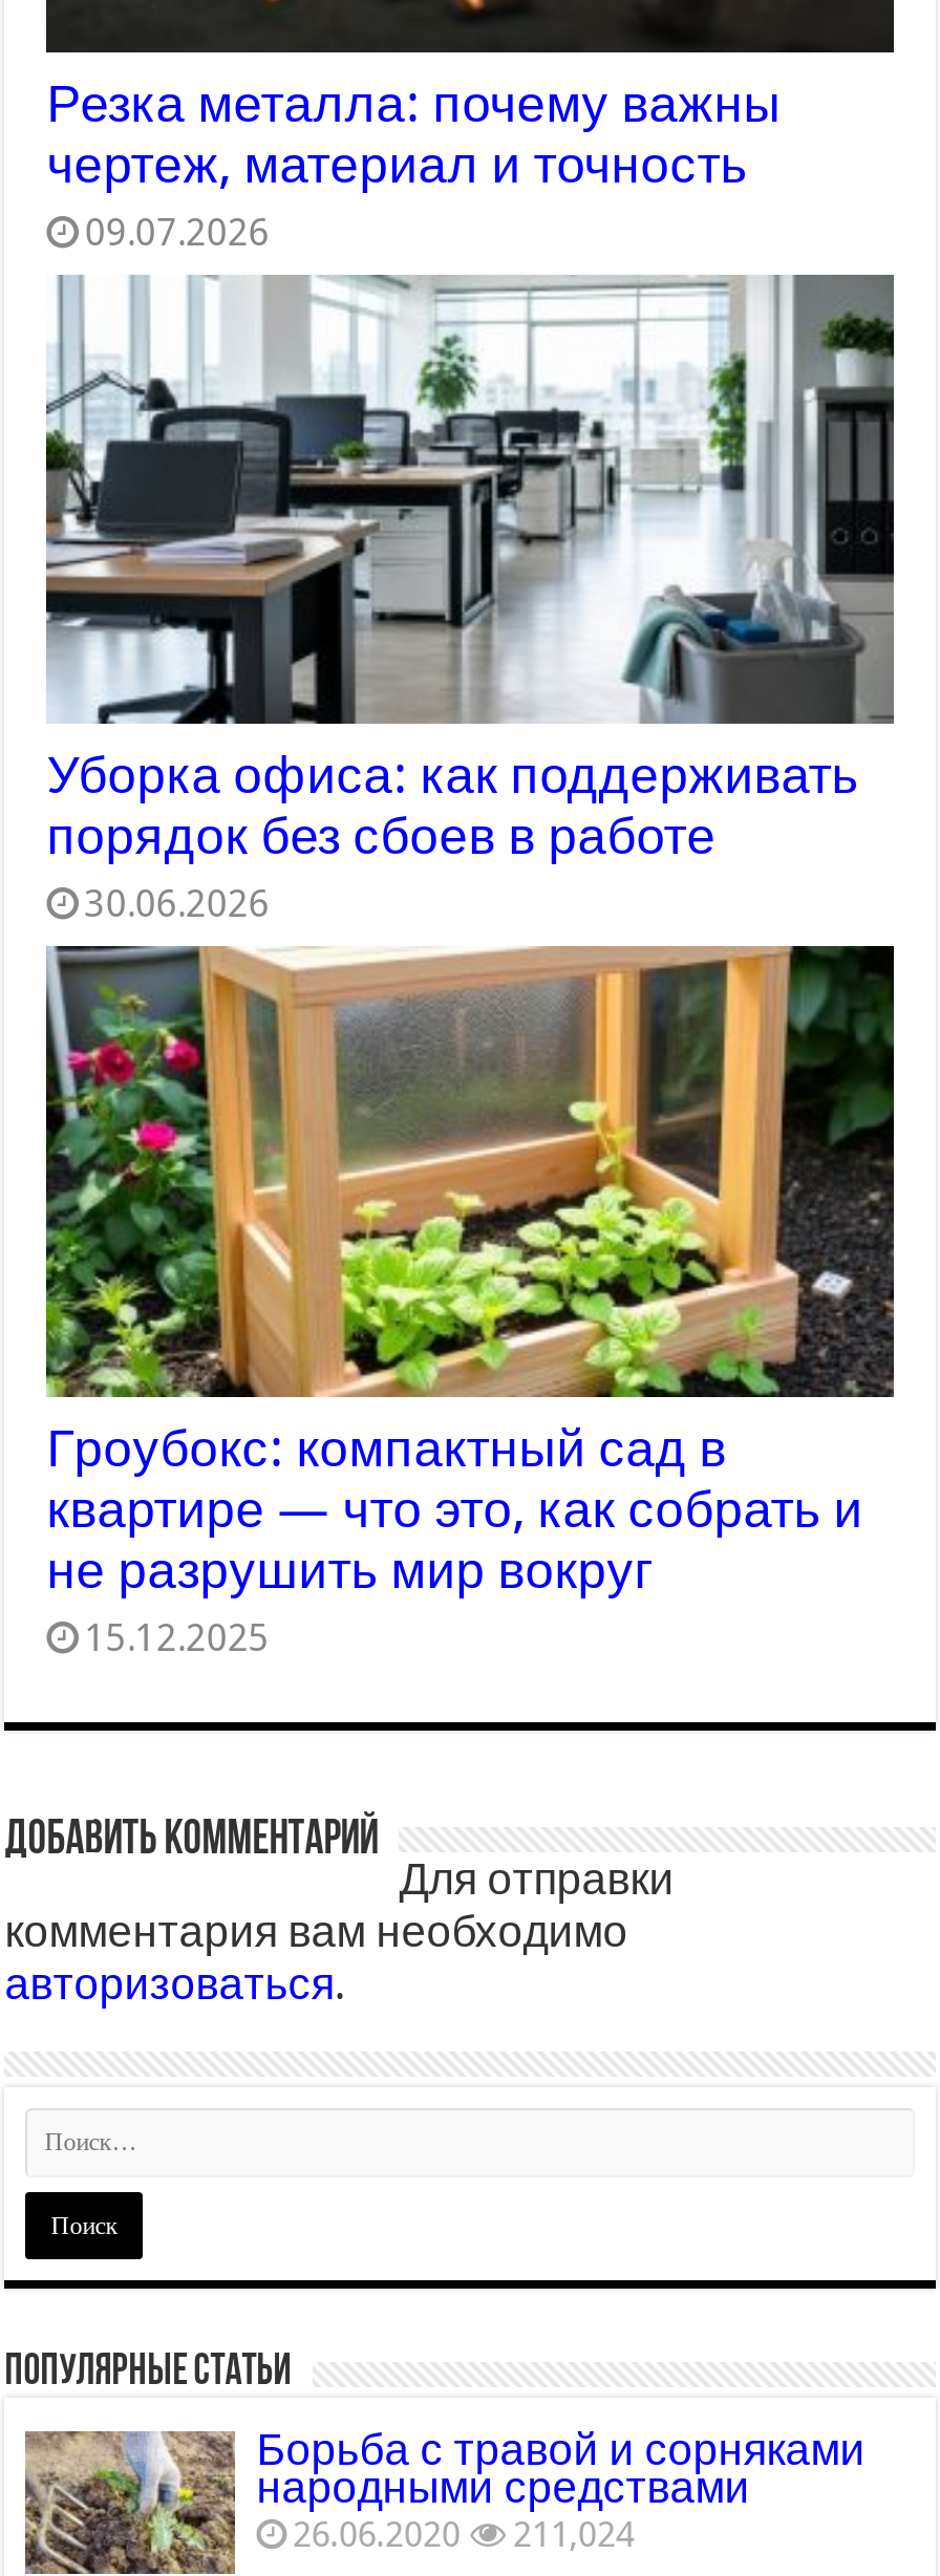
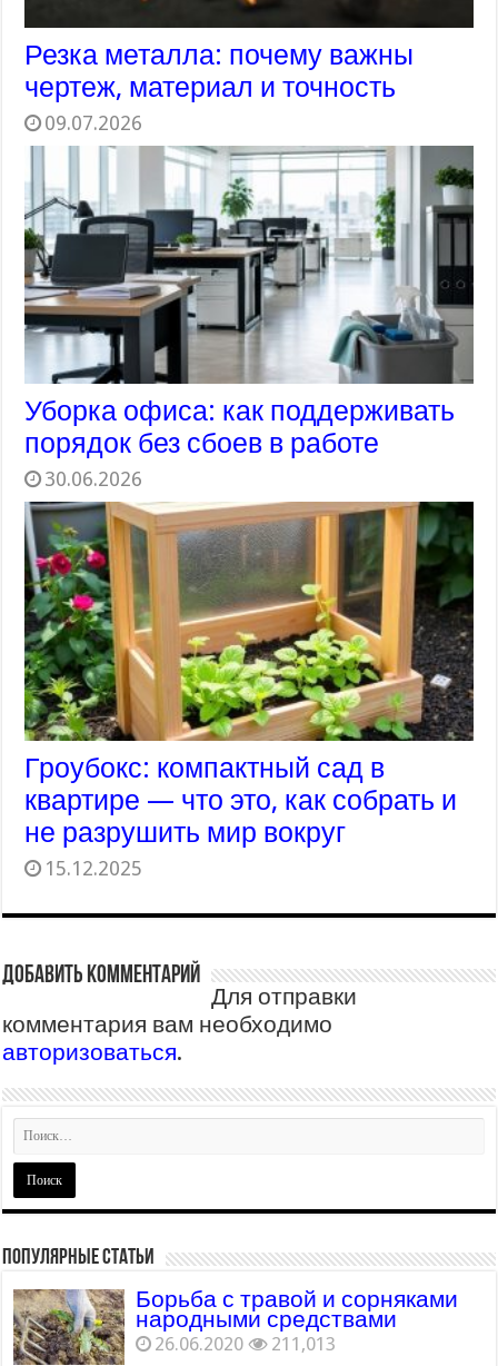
- 26.06.2020 211,024
+ 26.06.2020 211,013
